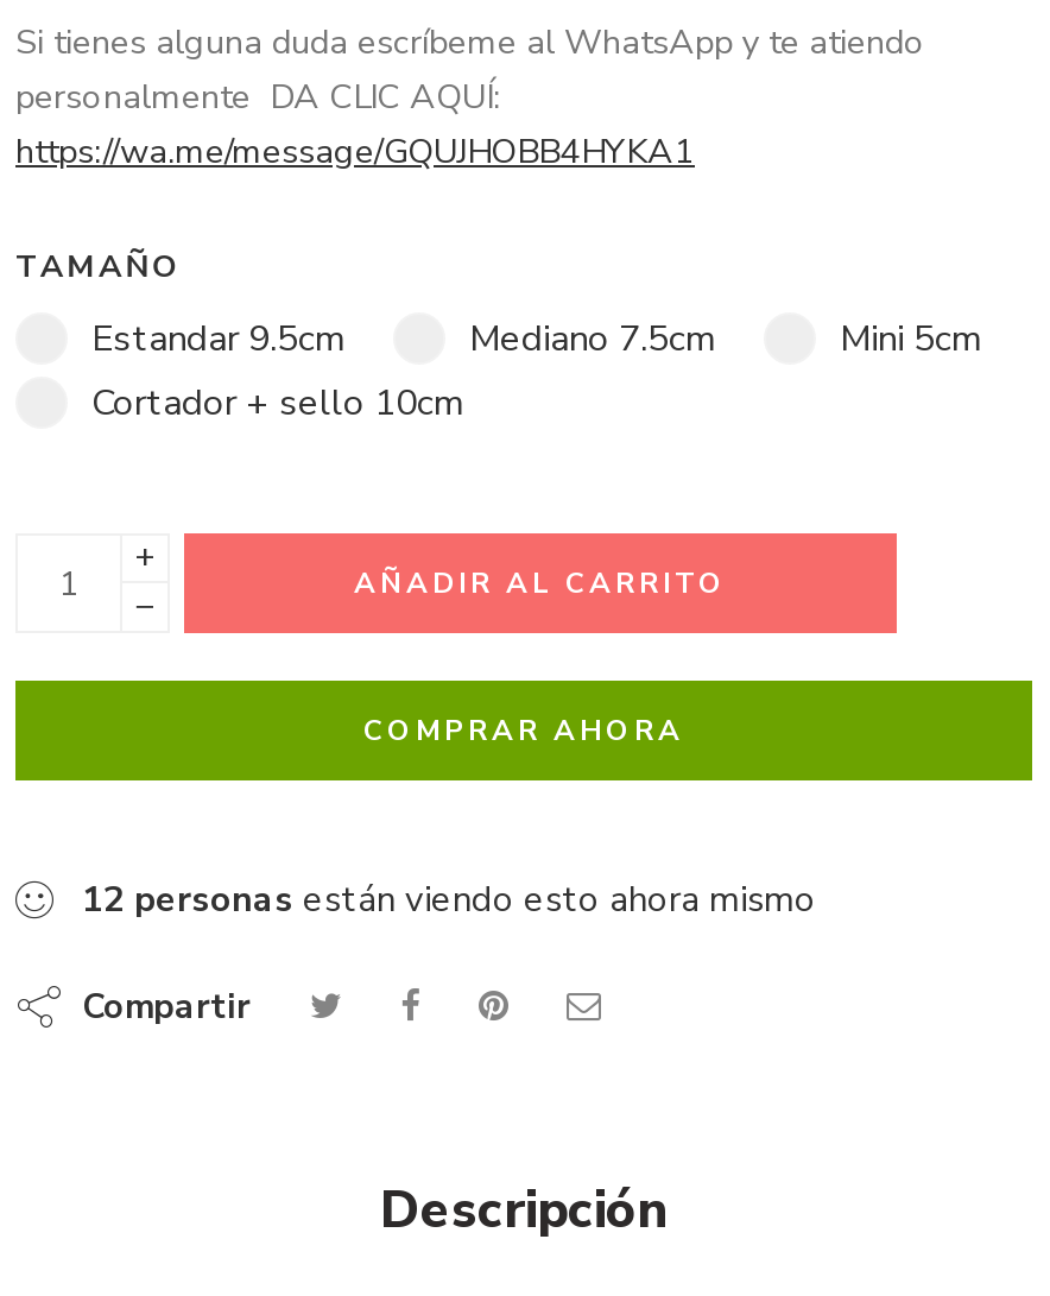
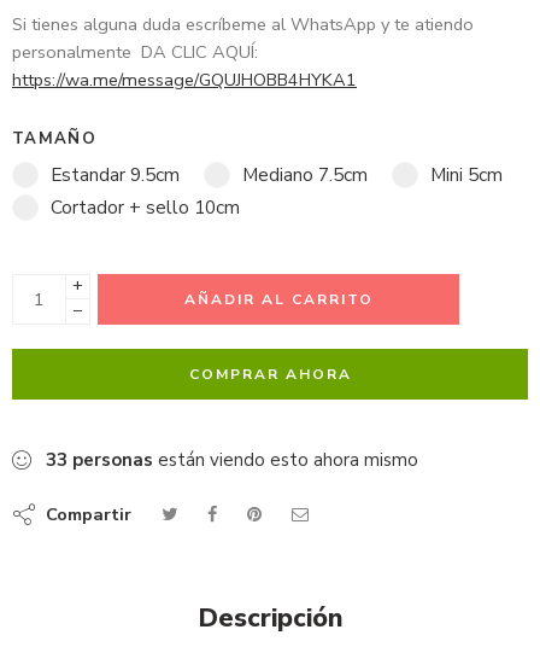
- 12 personas están viendo esto ahora mismo
+ 33 personas están viendo esto ahora mismo
